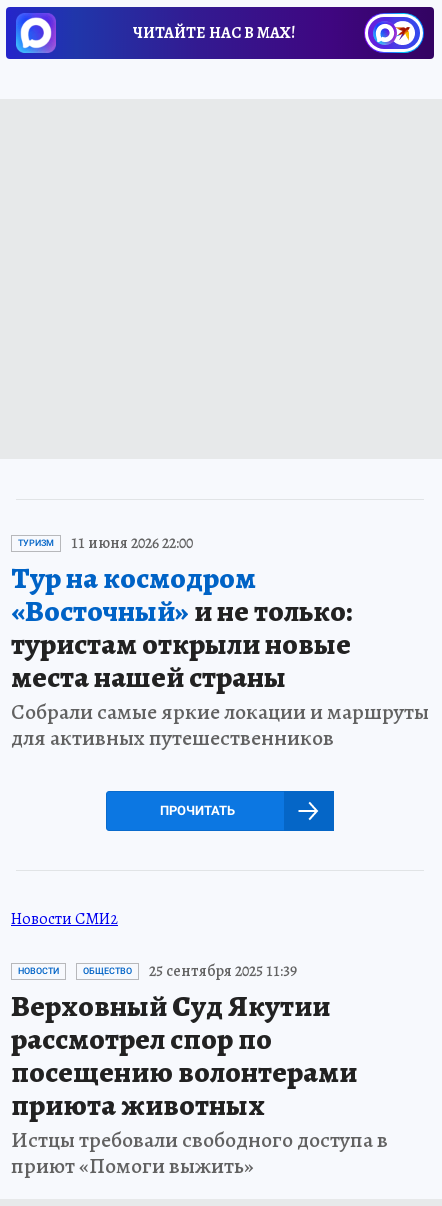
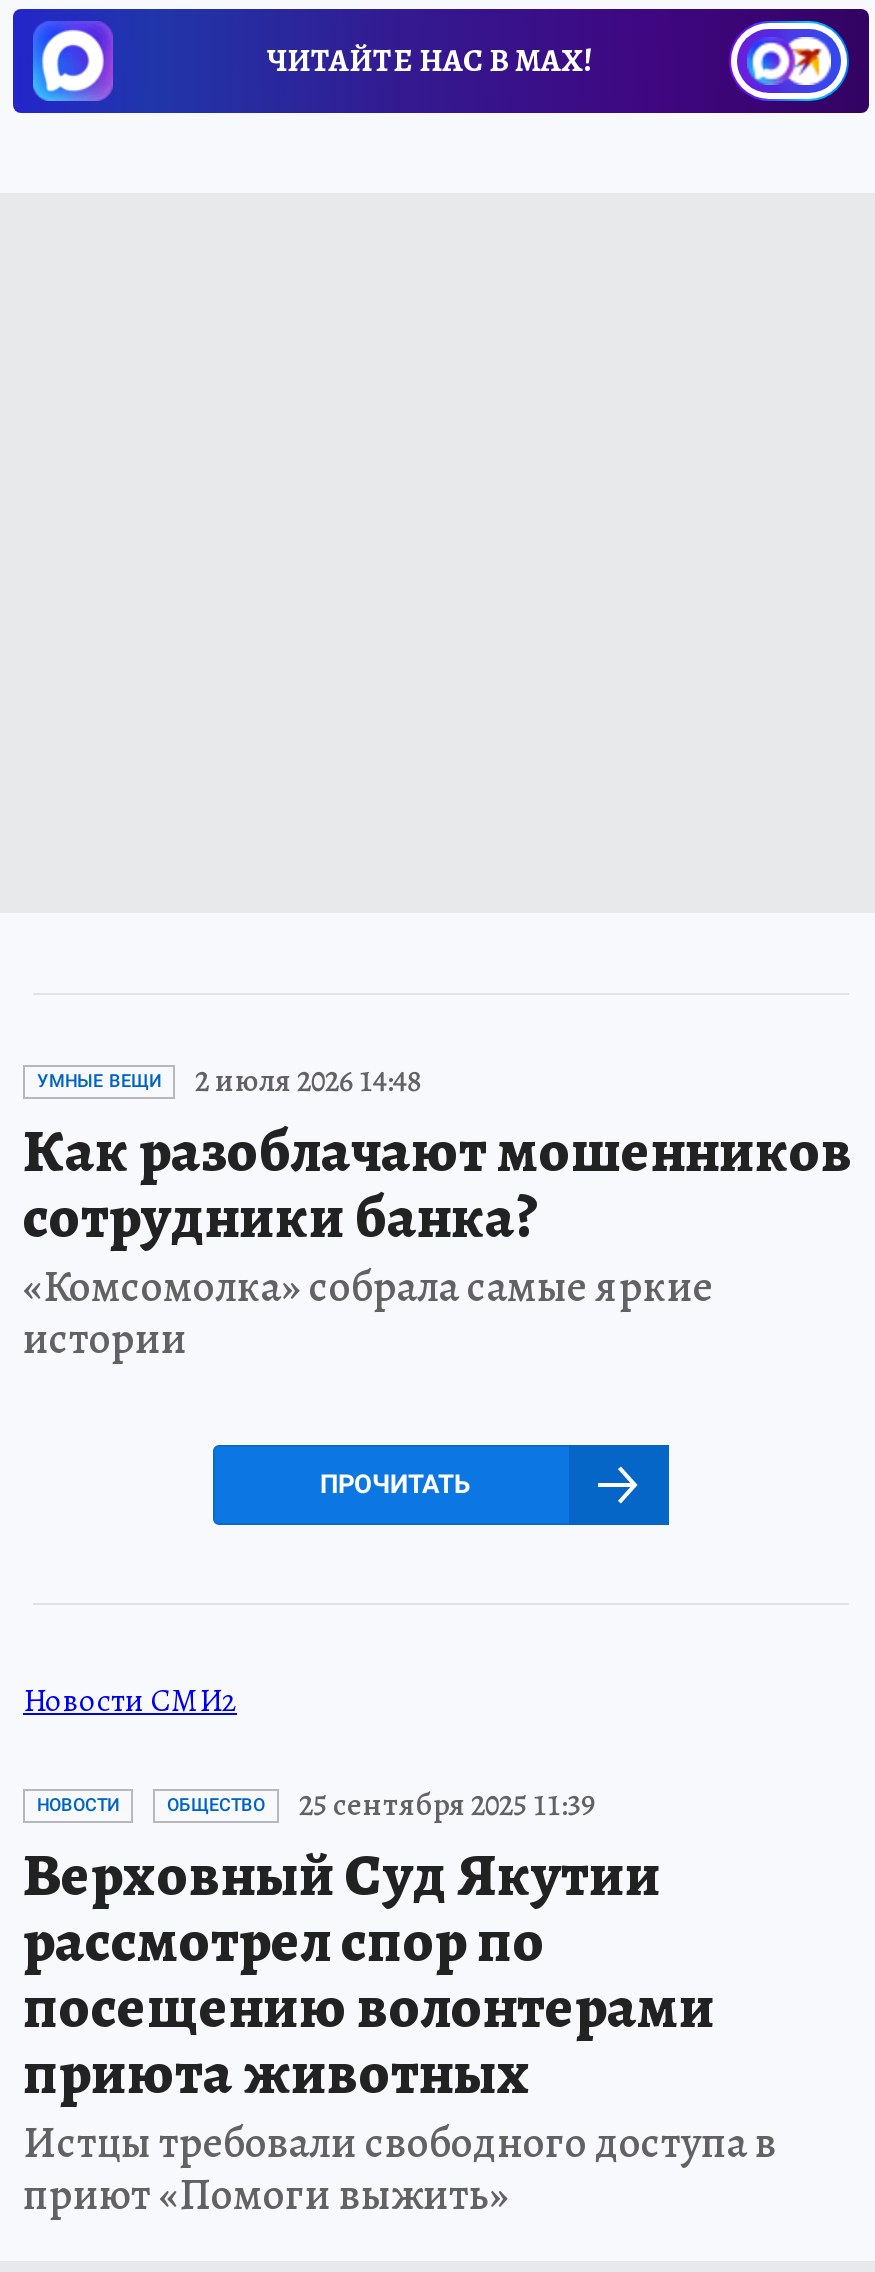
- ТУРИЗМ
- 11 июня 2026 22:00
- Тур на космодром
- «Восточный»и не только:
- туристам открыли новые
- места нашей страны
- Собрали самые яркие локации и маршруты
- для активных путешественников
+ УМНЫЕ ВЕЩИ
+ 2 июля 2026 14:48
+ Как разоблачают мошенников
+ сотрудники банка?
+ «Комсомолка» собрала самые яркие
+ истории
